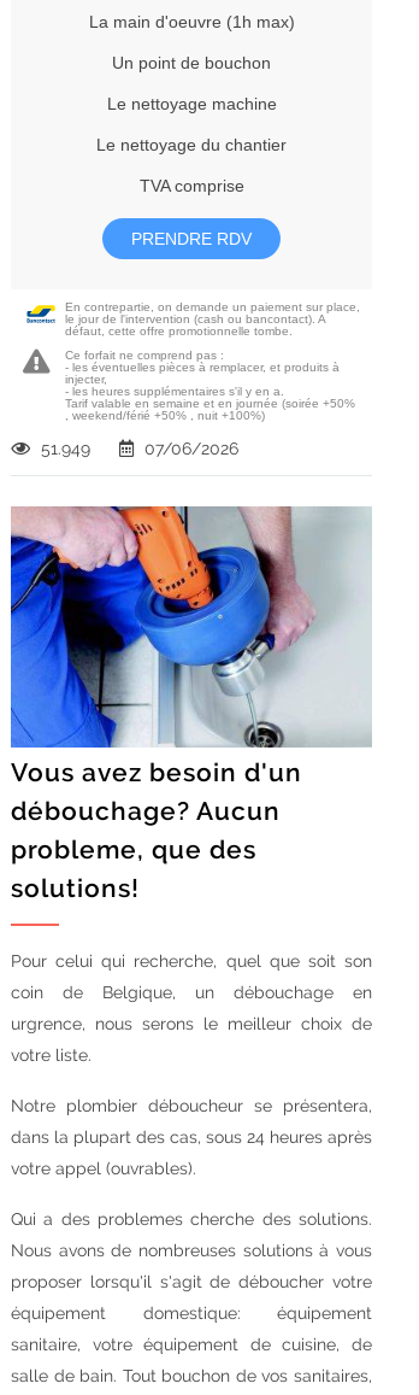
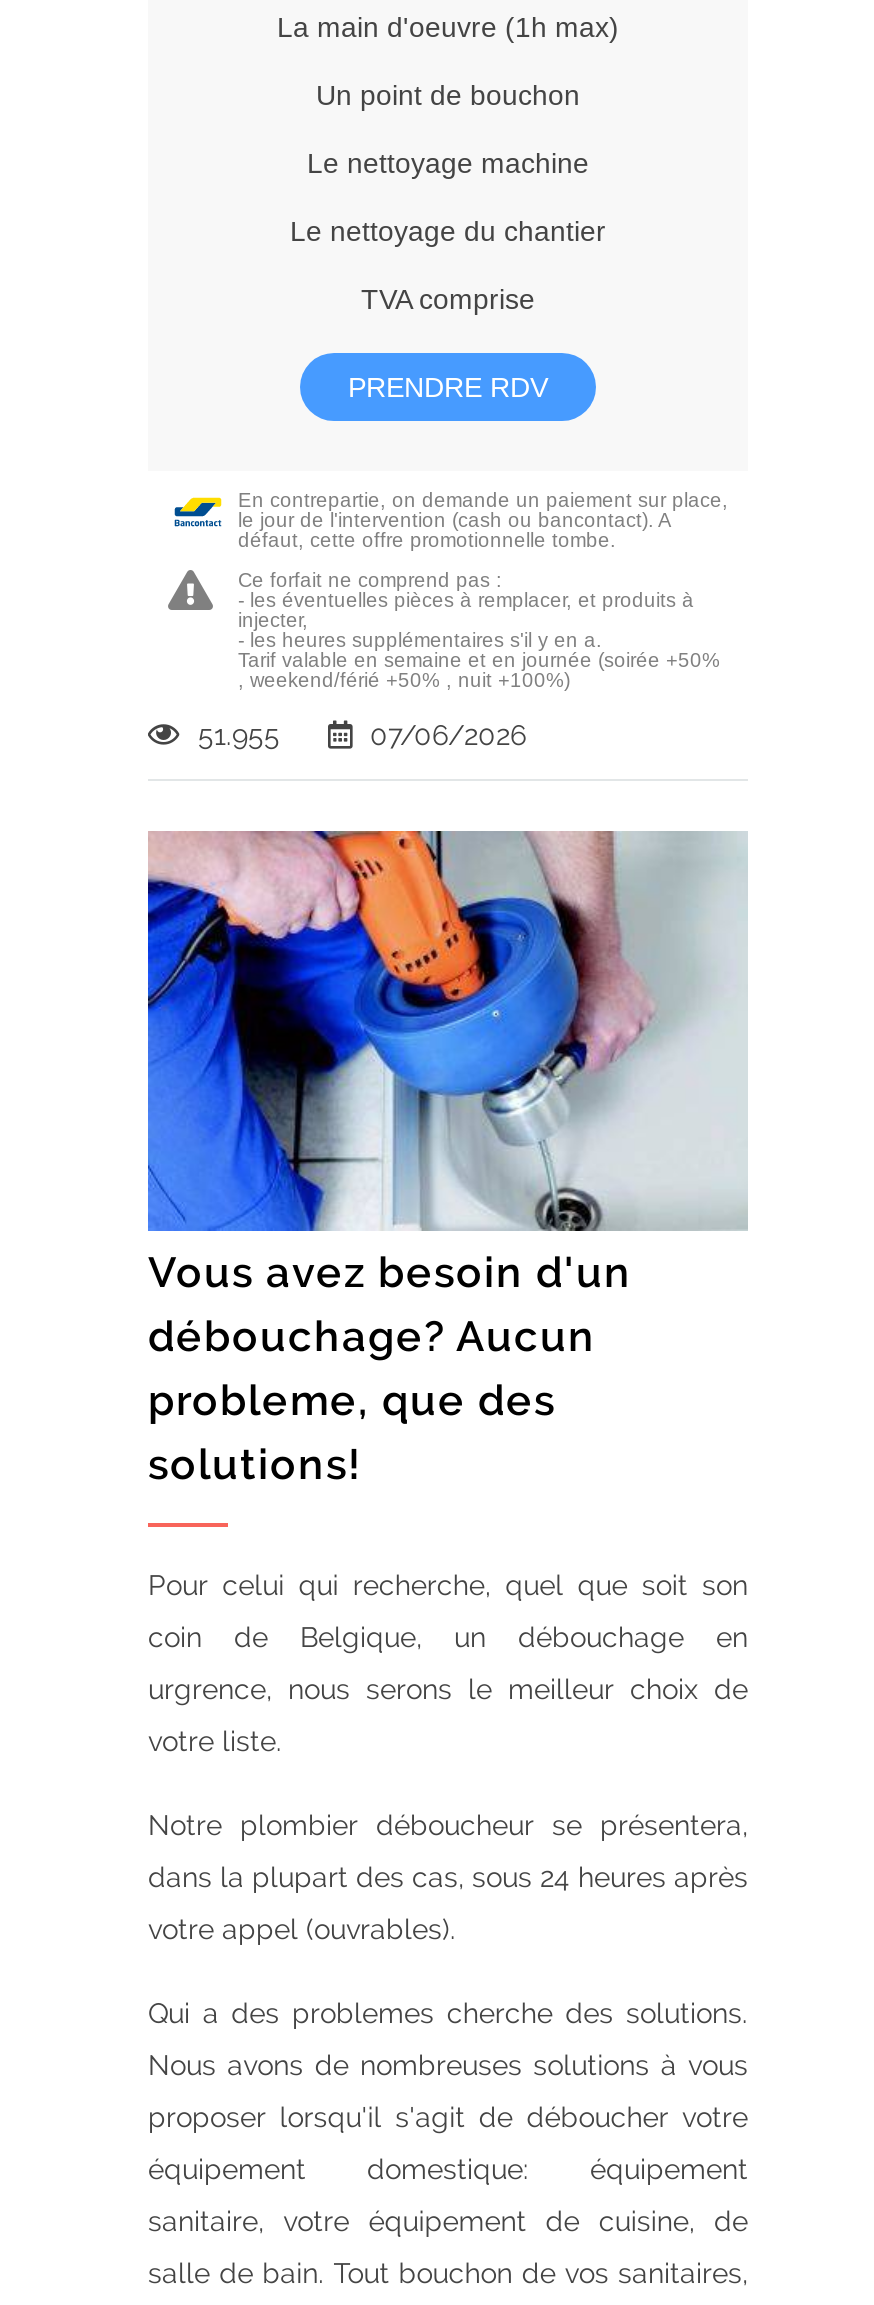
- 51.949
+ 51.955
